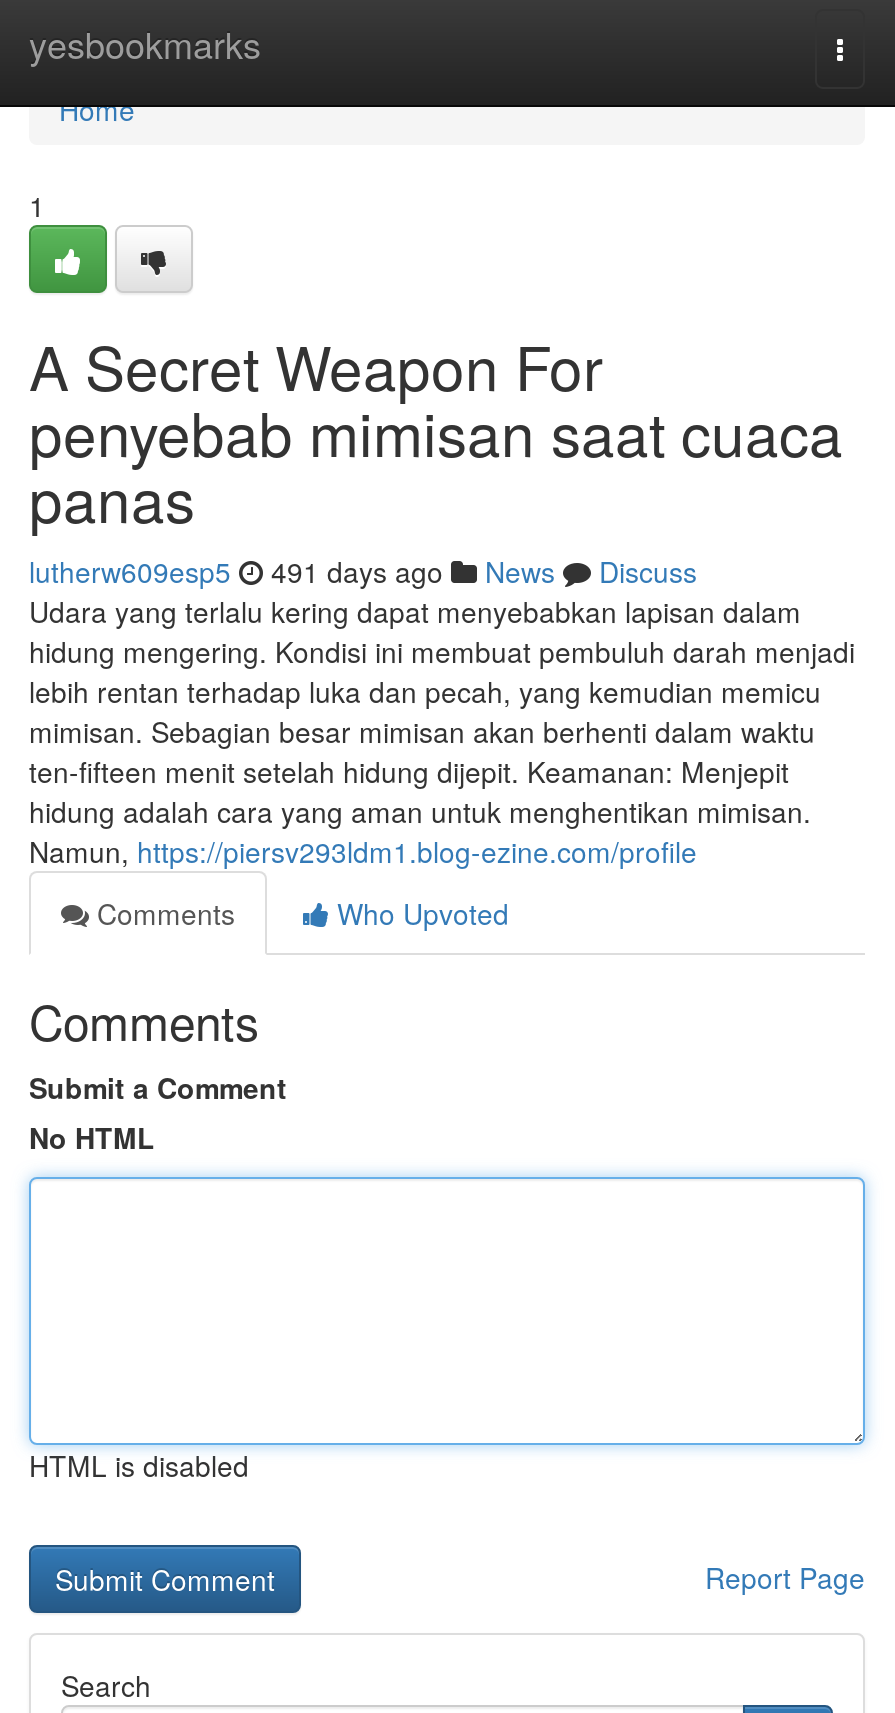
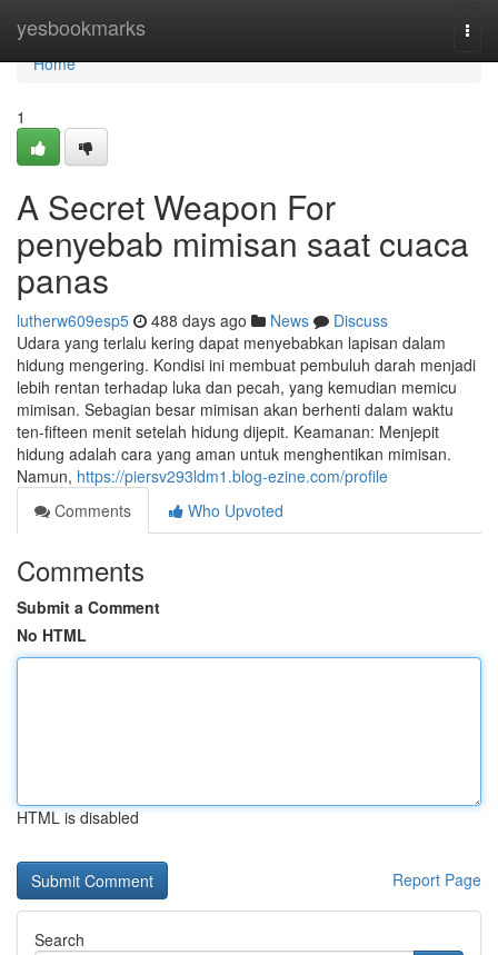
- lutherw609esp5 491 days ago News Discuss
+ lutherw609esp5 488 days ago News Discuss
